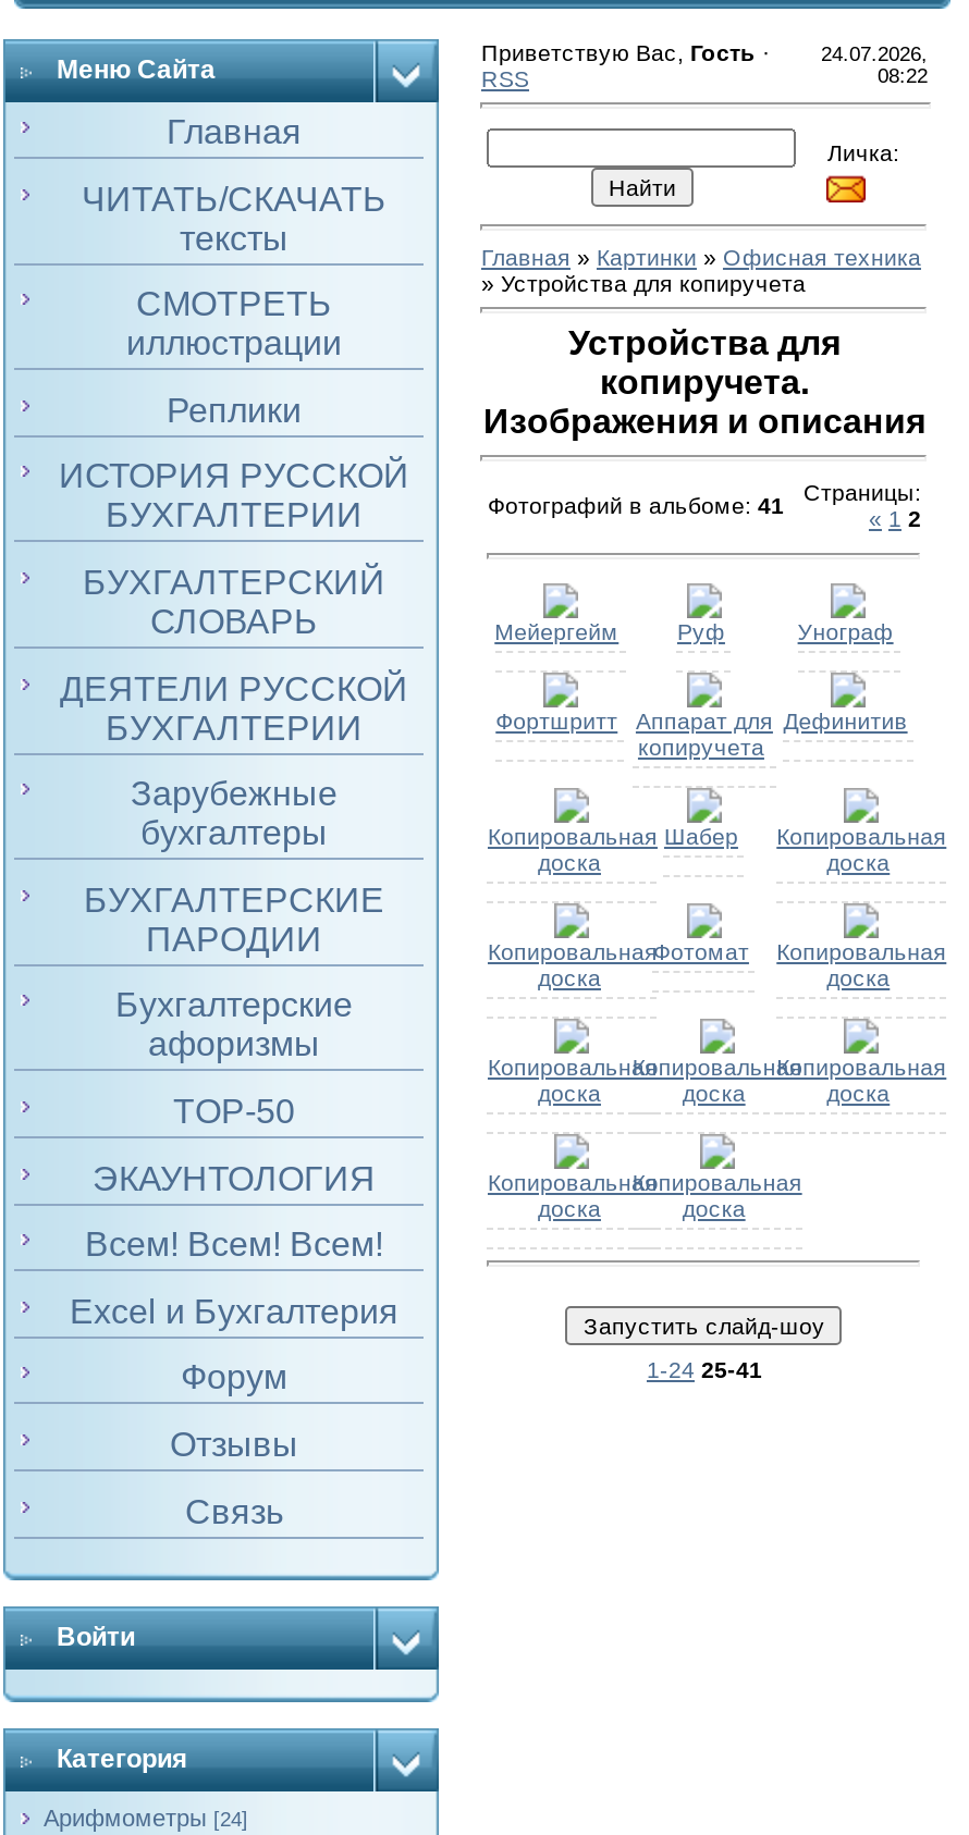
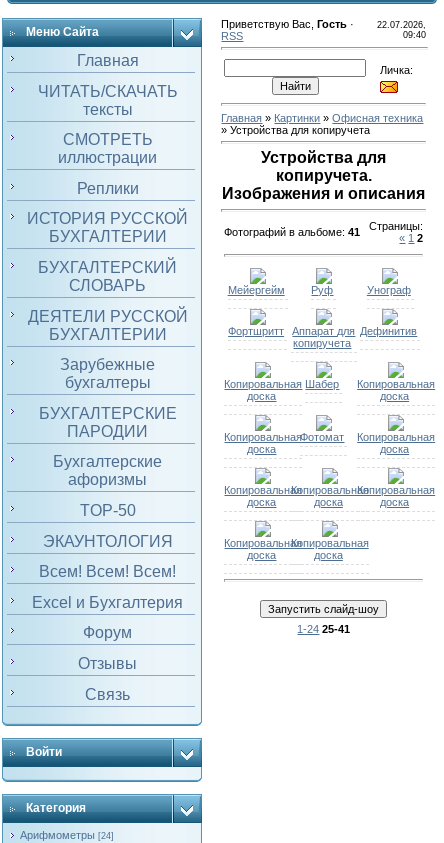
- 24.07.2026,
+ 22.07.2026,

- 08:22
+ 09:40
